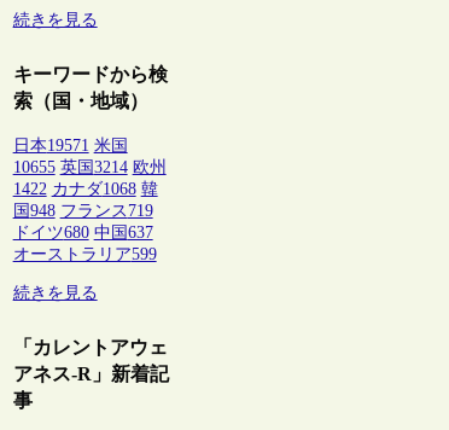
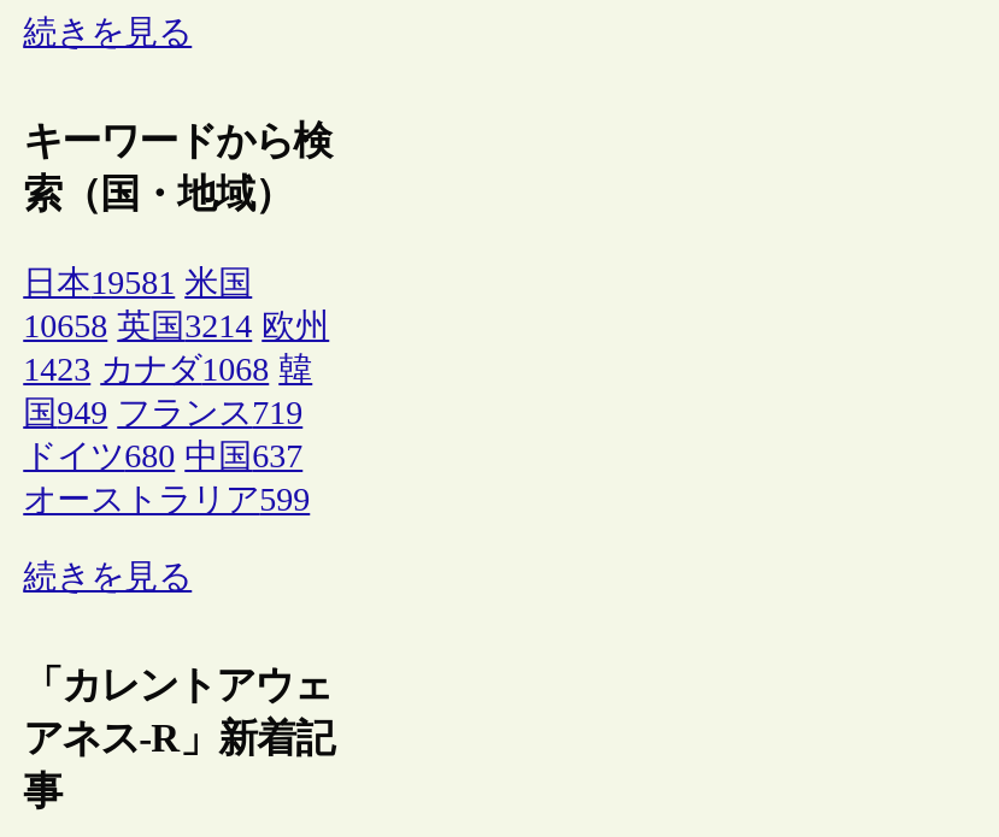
- 日本19571 米国
+ 日本19581 米国

- 10655 英国3214 欧州
+ 10658 英国3214 欧州

- 1422 カナダ1068 韓
+ 1423 カナダ1068 韓

- 国948 フランス719
+ 国949 フランス719
